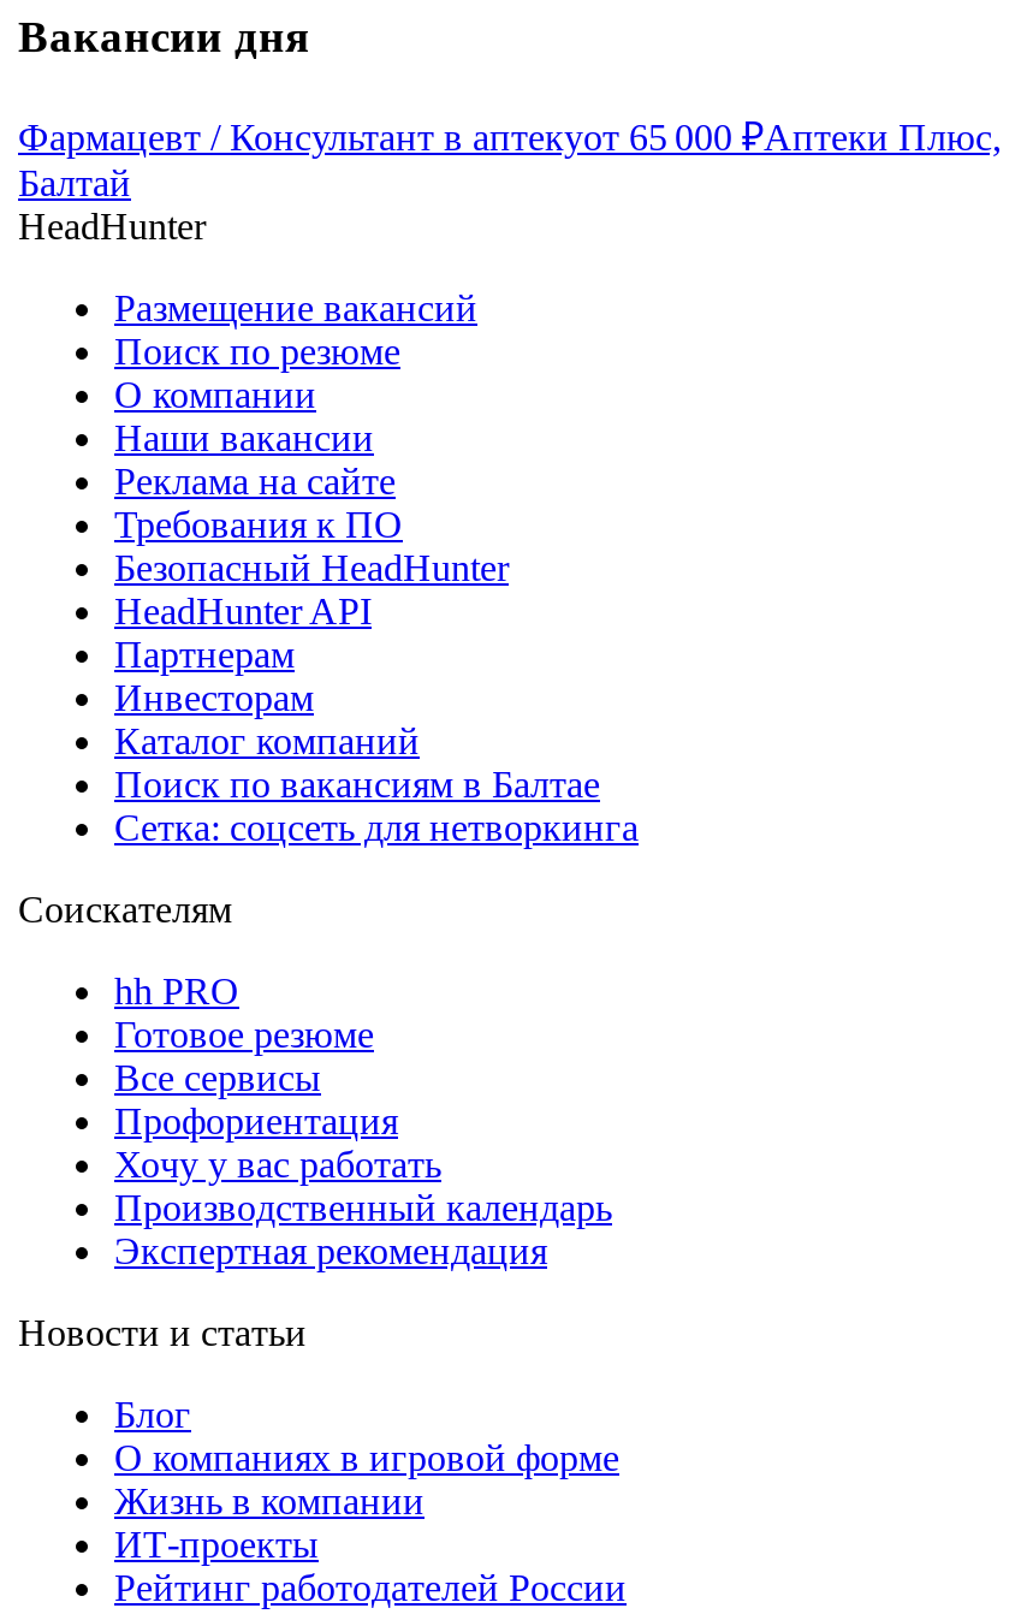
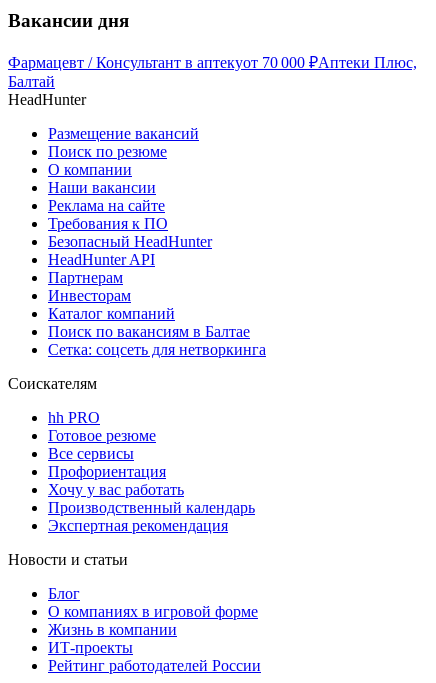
- Фармацевт / Консультант в аптекуот 65 000 ₽Аптеки Плюс,
+ Фармацевт / Консультант в аптекуот 70 000 ₽Аптеки Плюс,
